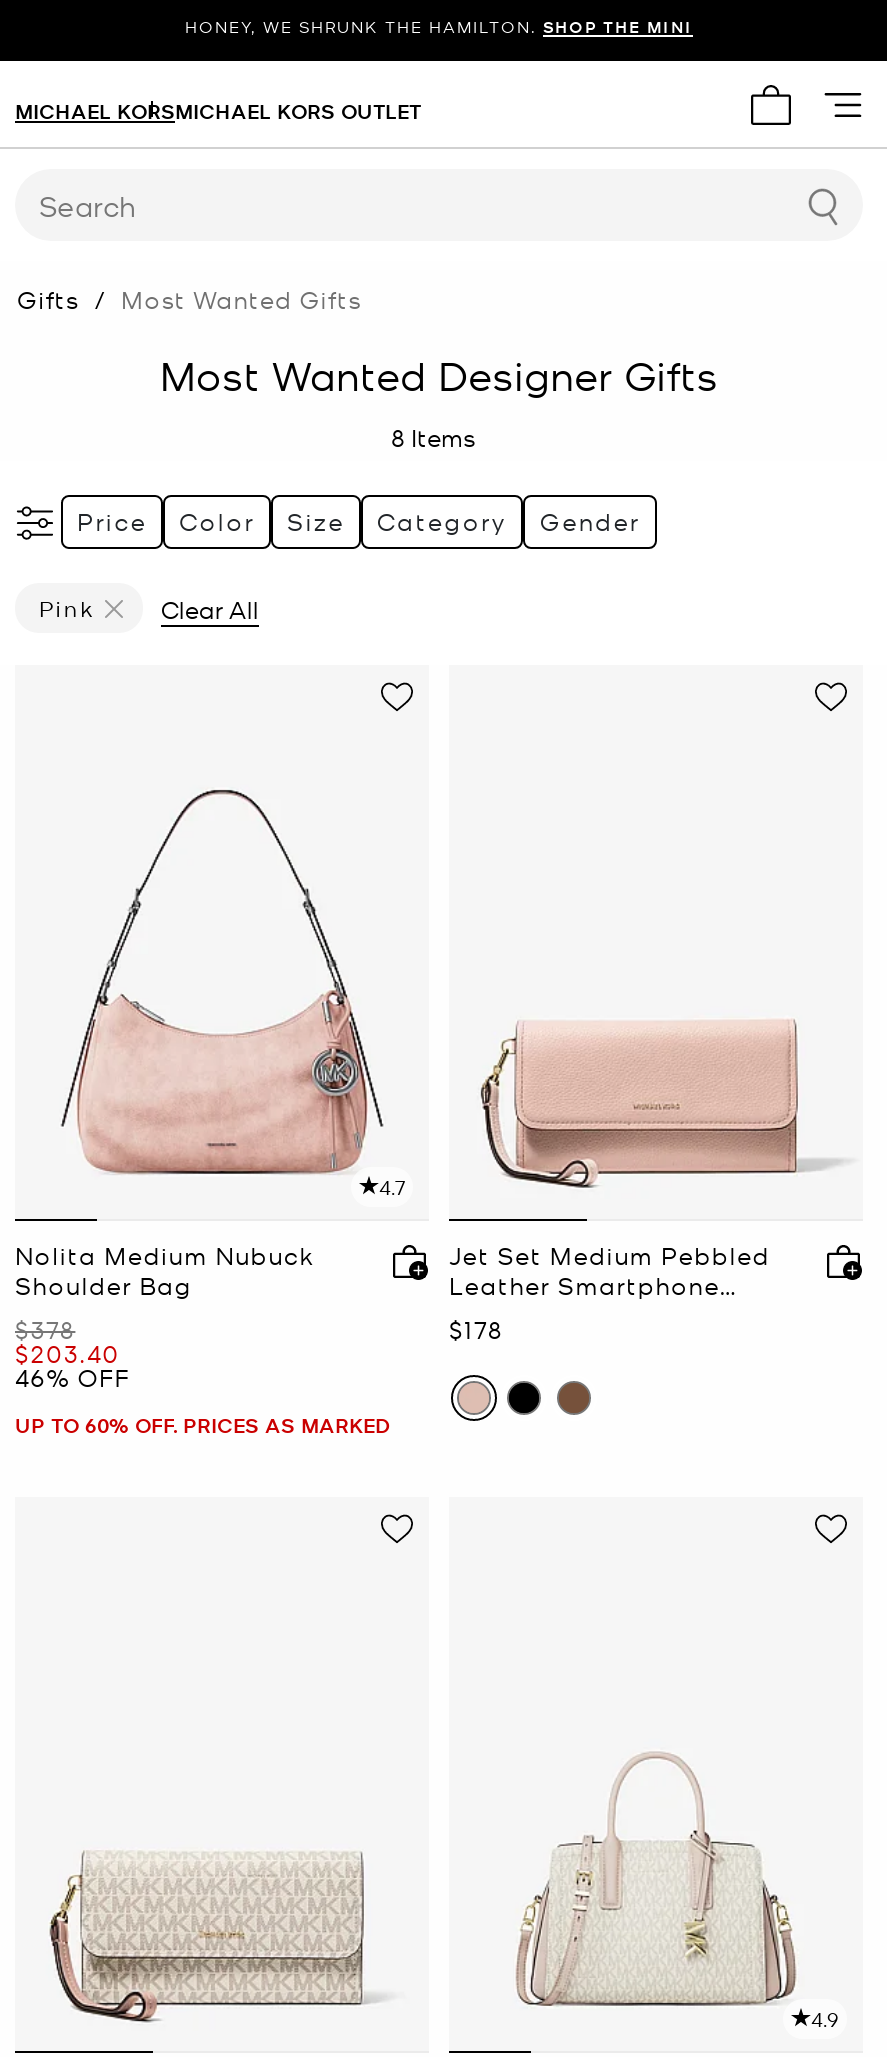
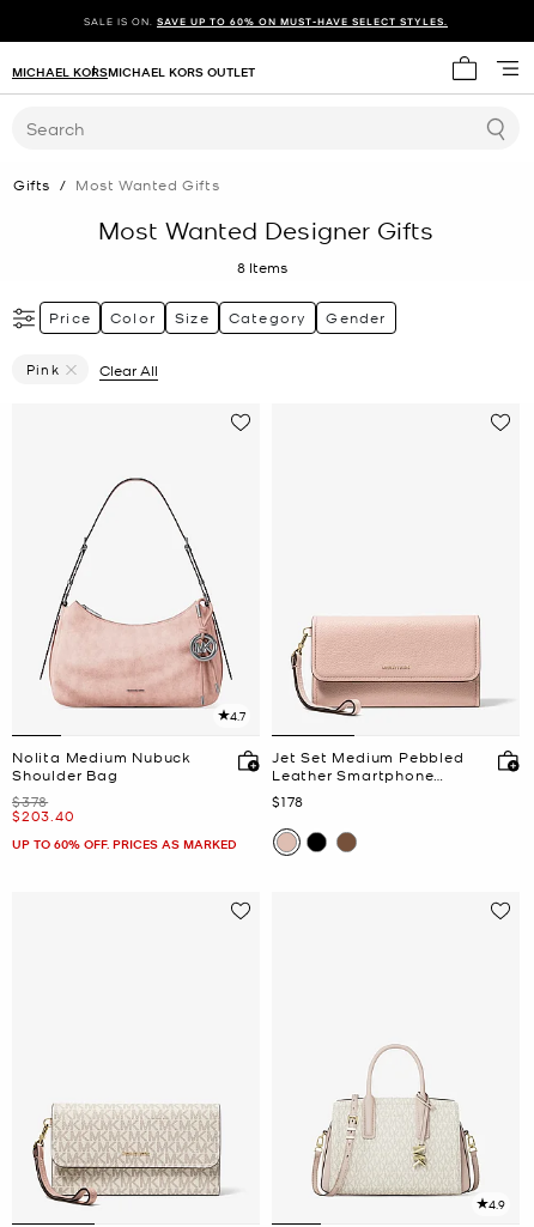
- HONEY, WE SHRUNK THE HAMILTON. SHOP THE MINI
+ SALE IS ON. SAVE UP TO 60% ON MUST-HAVE SELECT STYLES.

- 46% OFF
